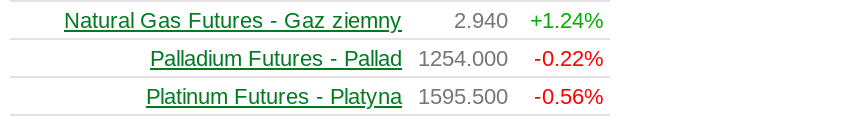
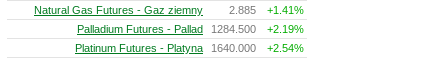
- 2.940
+ 2.885

- +1.24%
+ +1.41%

- 1254.000
+ 1284.500

- -0.22%
+ +2.19%

- 1595.500
+ 1640.000

- -0.56%
+ +2.54%
